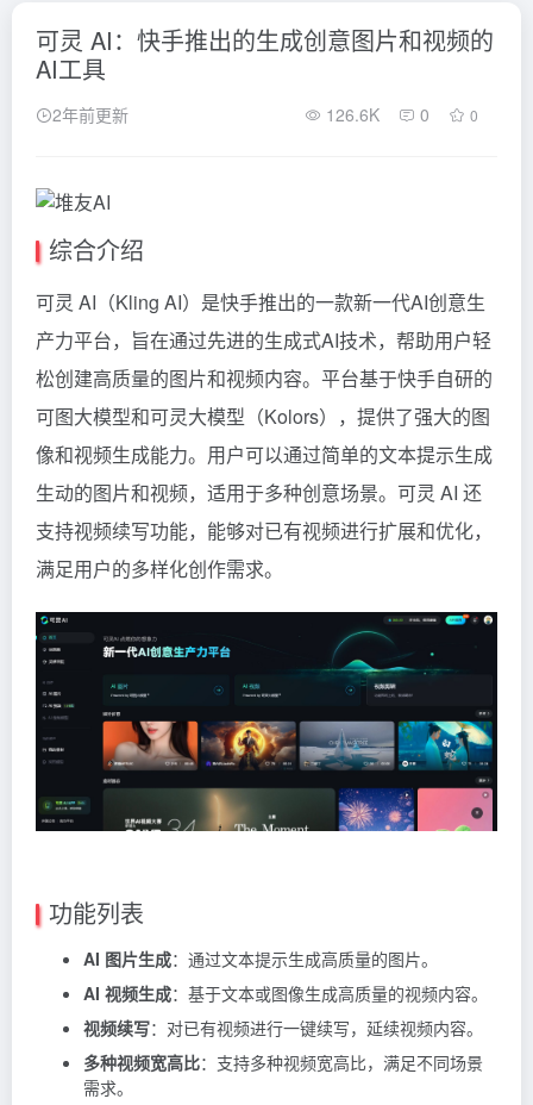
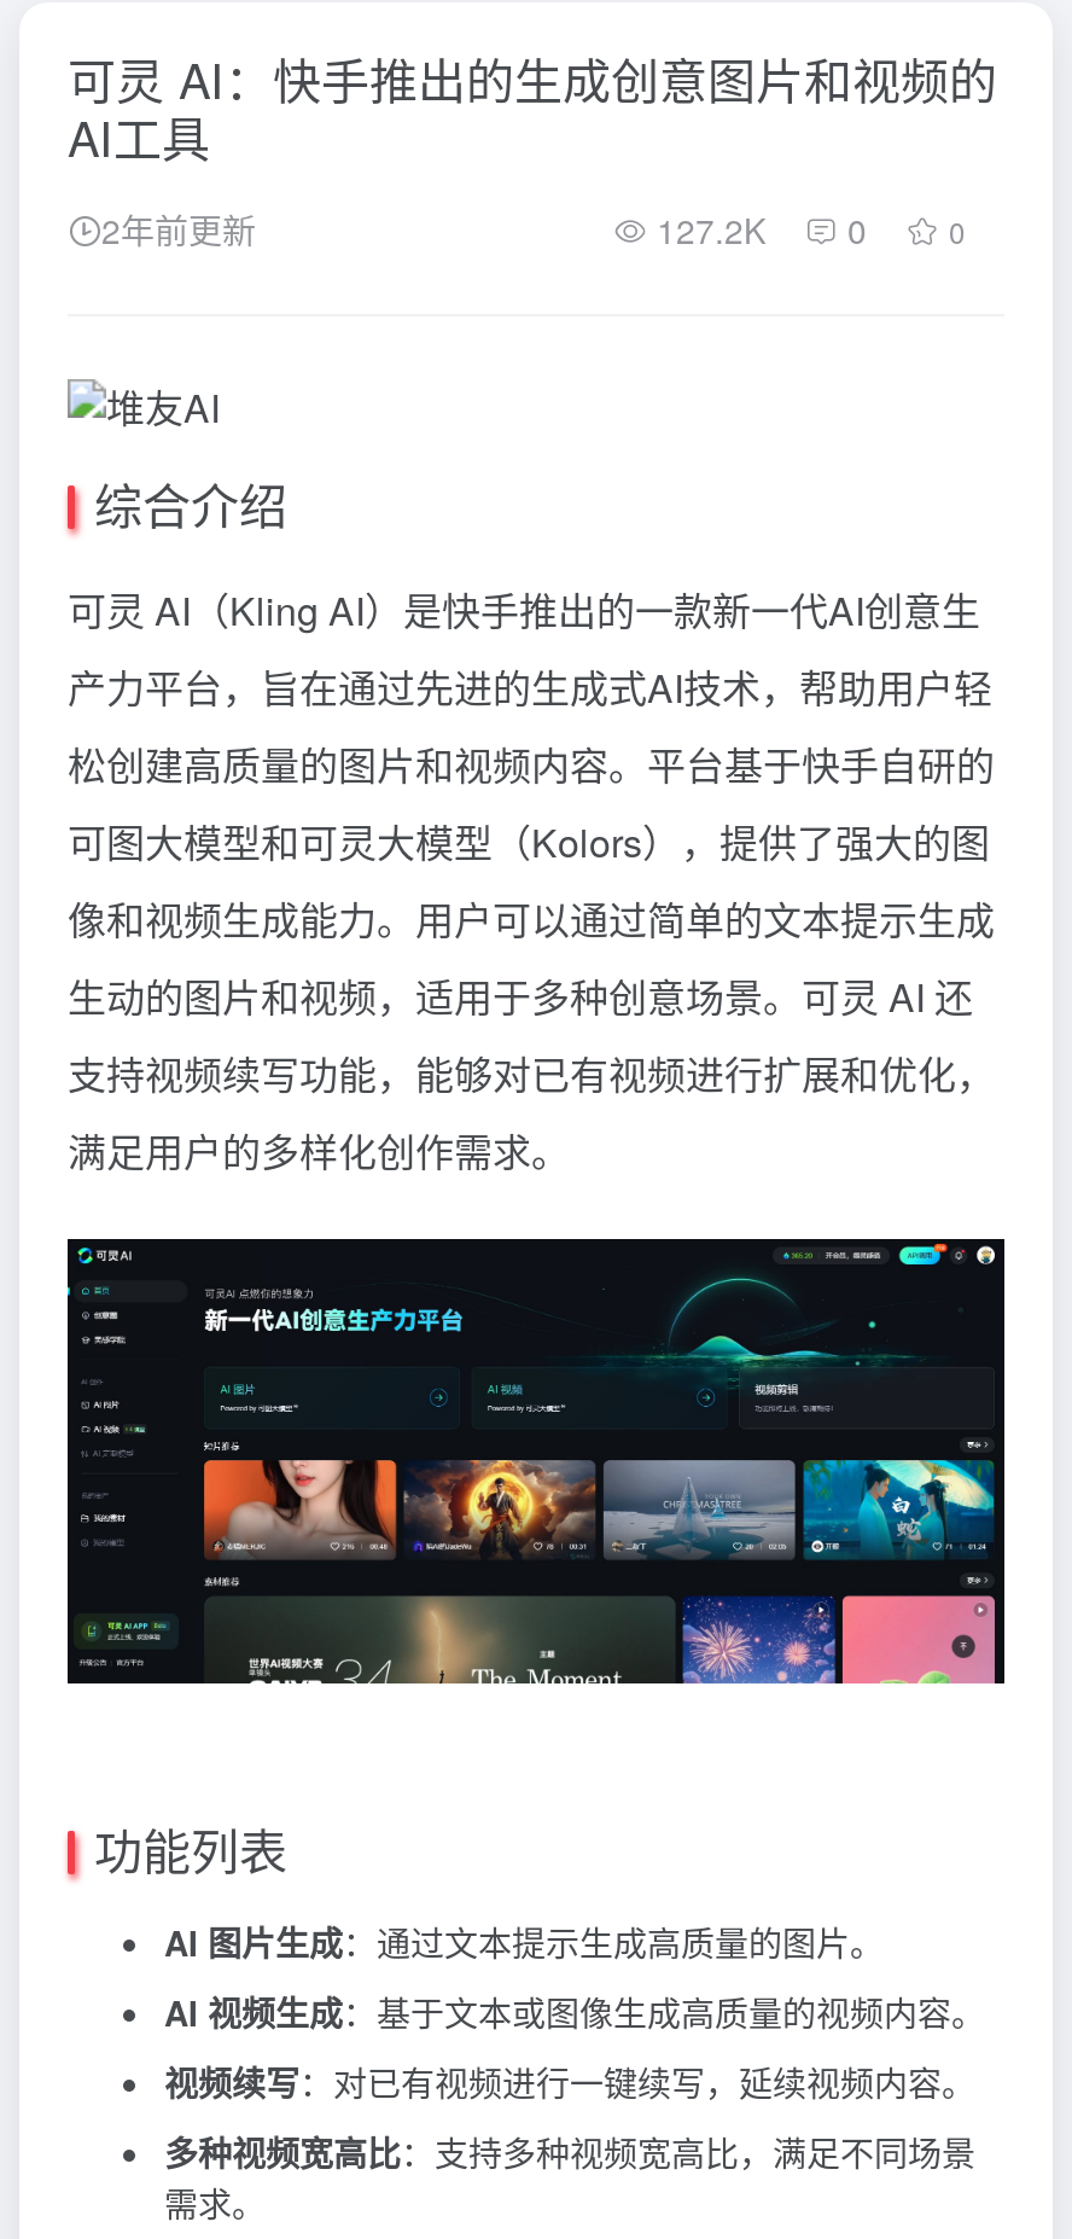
- 126.6K 0 0
+ 127.2K 0 0
